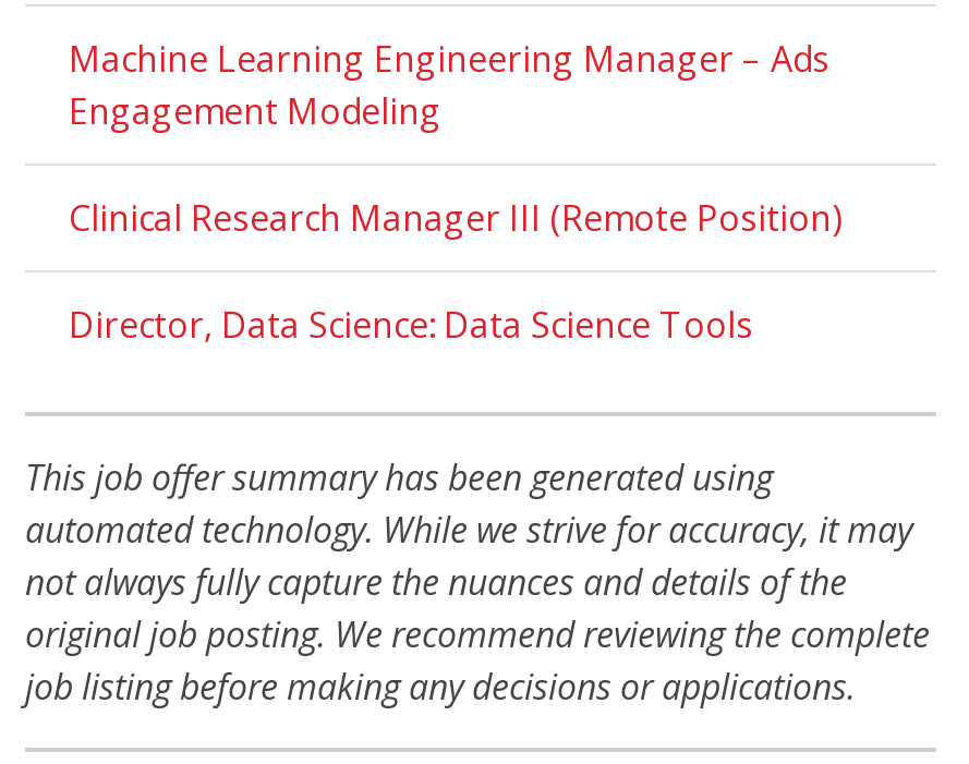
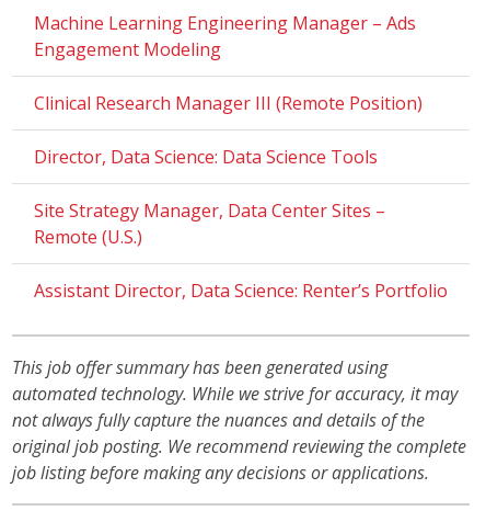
+ Site Strategy Manager, Data Center Sites –
+ Remote (U.S.)
+ Assistant Director, Data Science: Renter’s Portfolio
